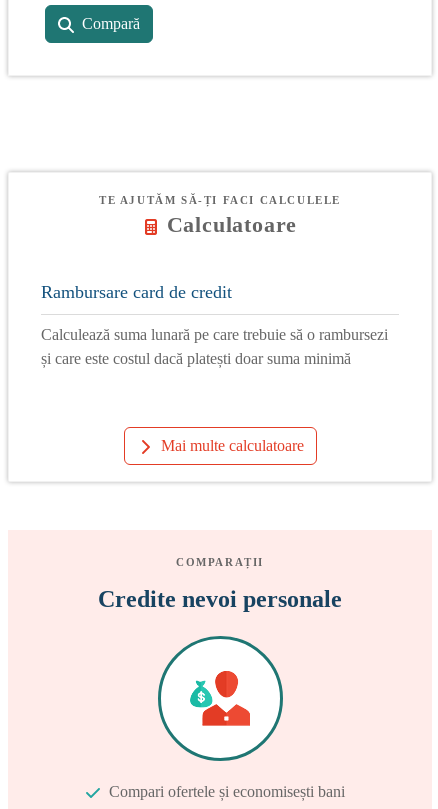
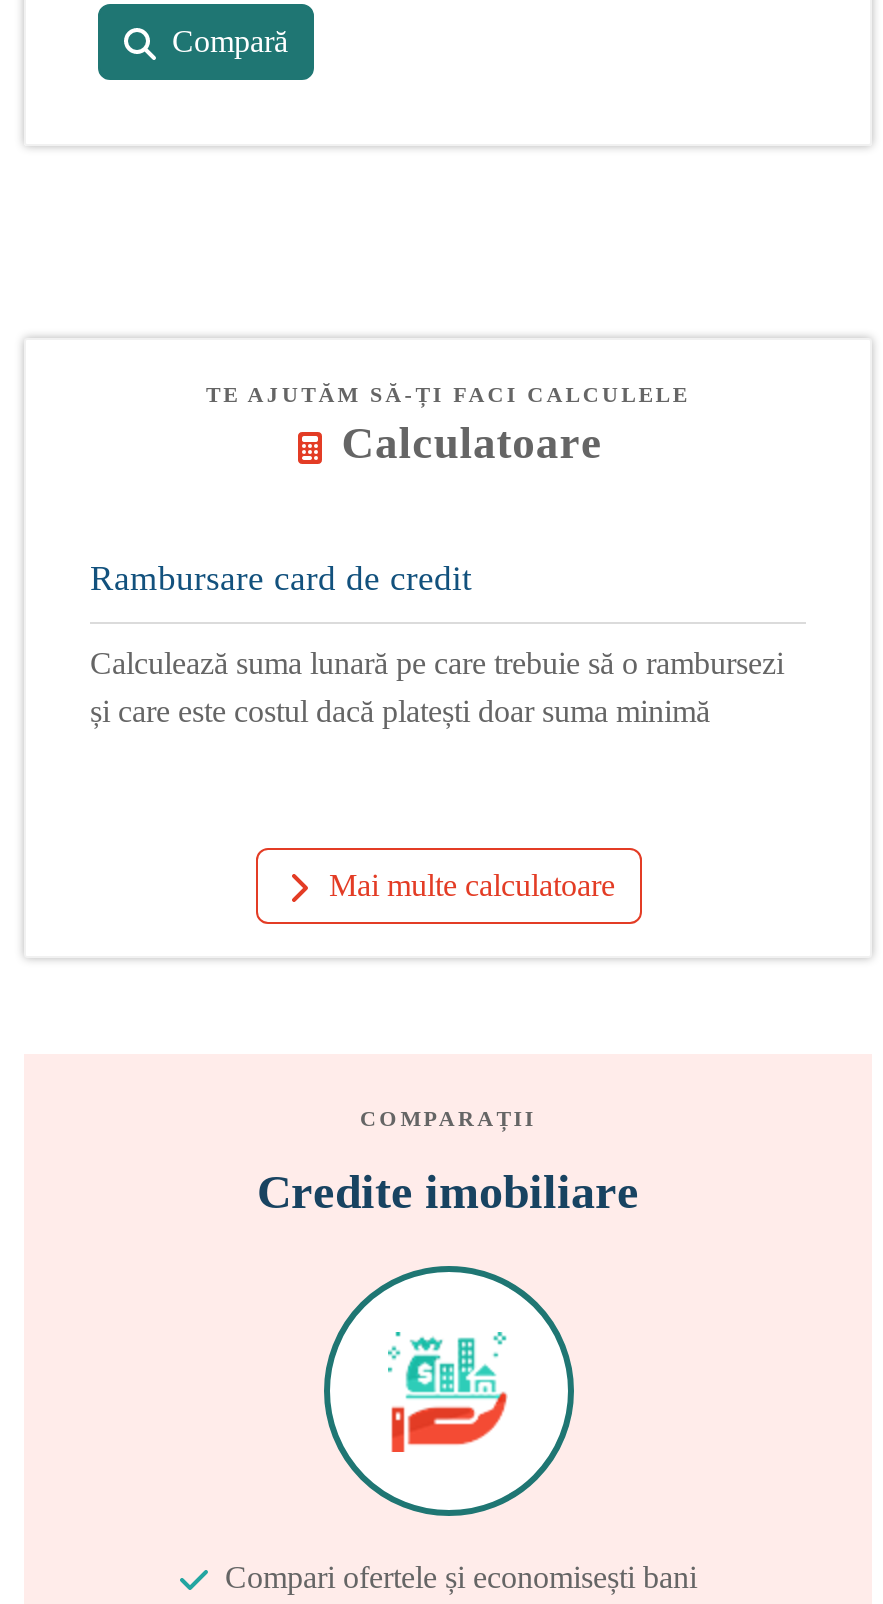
- Credite nevoi personale
+ Credite imobiliare

- [image]
+ [image]
